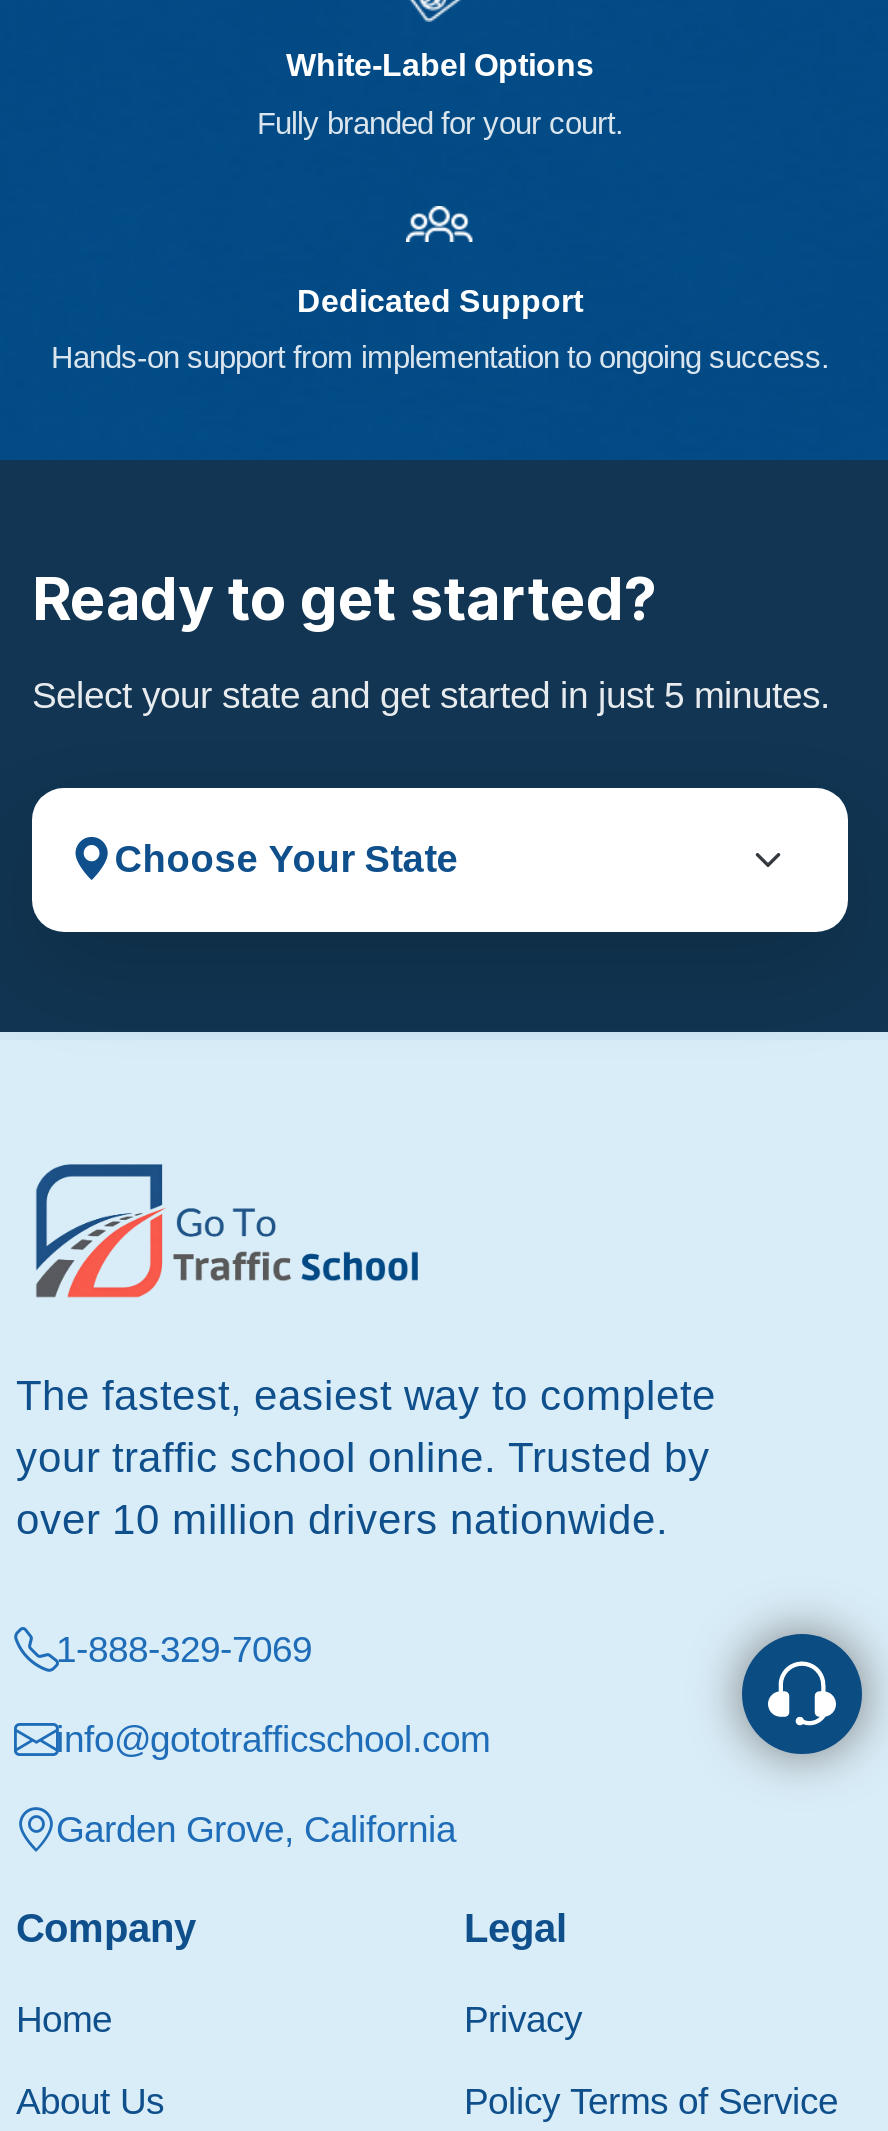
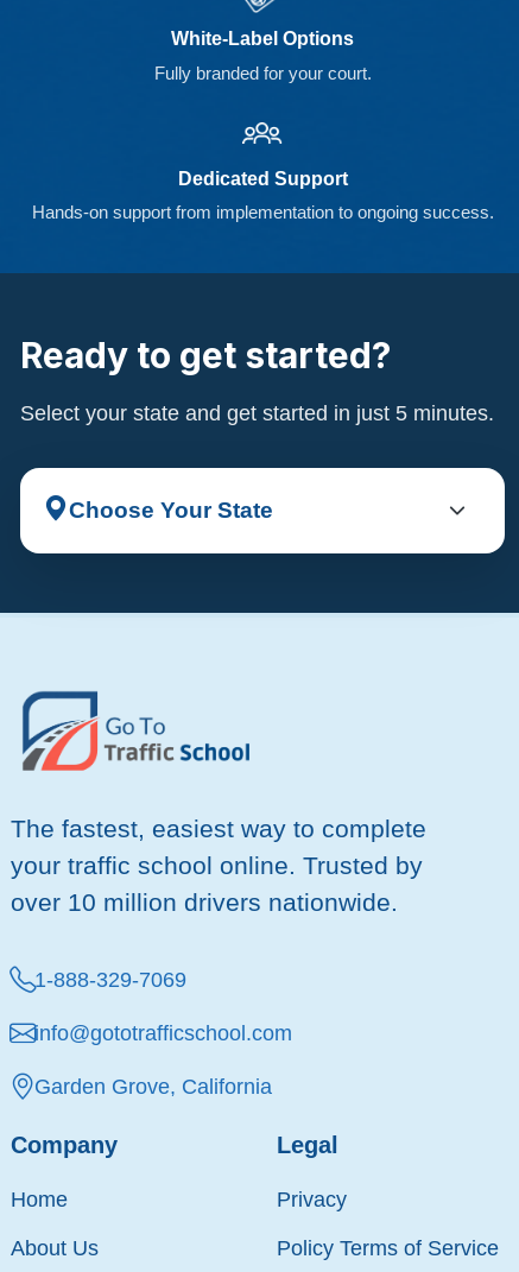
- [image]
